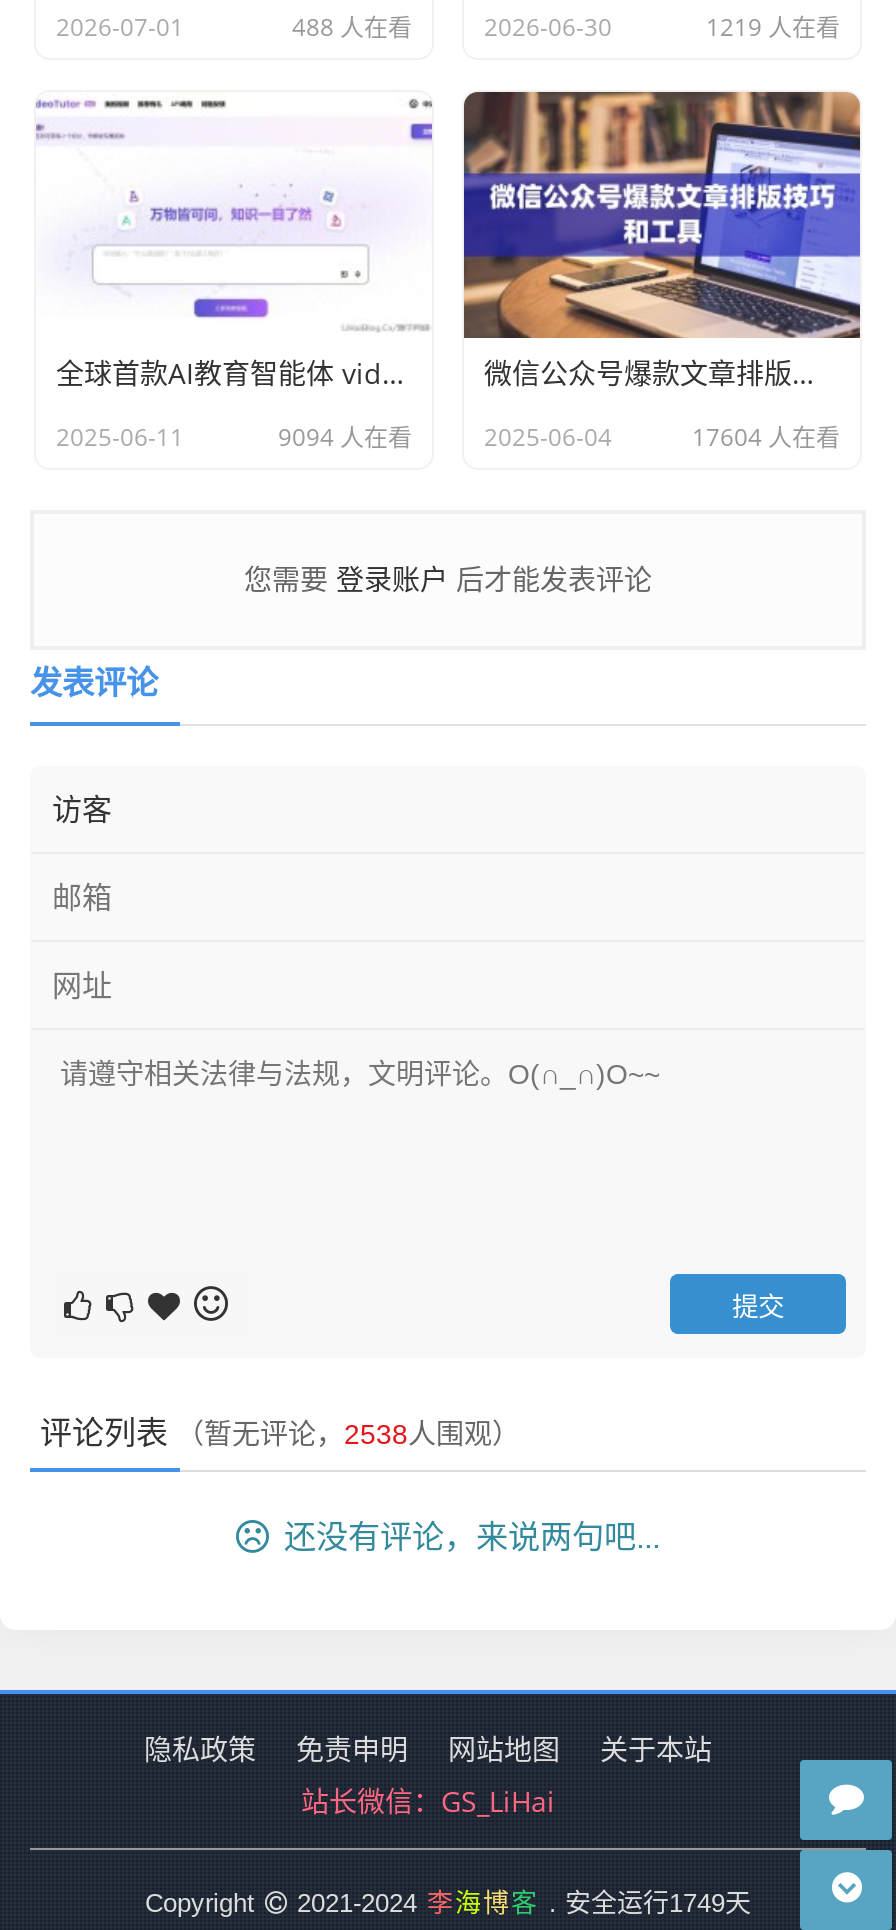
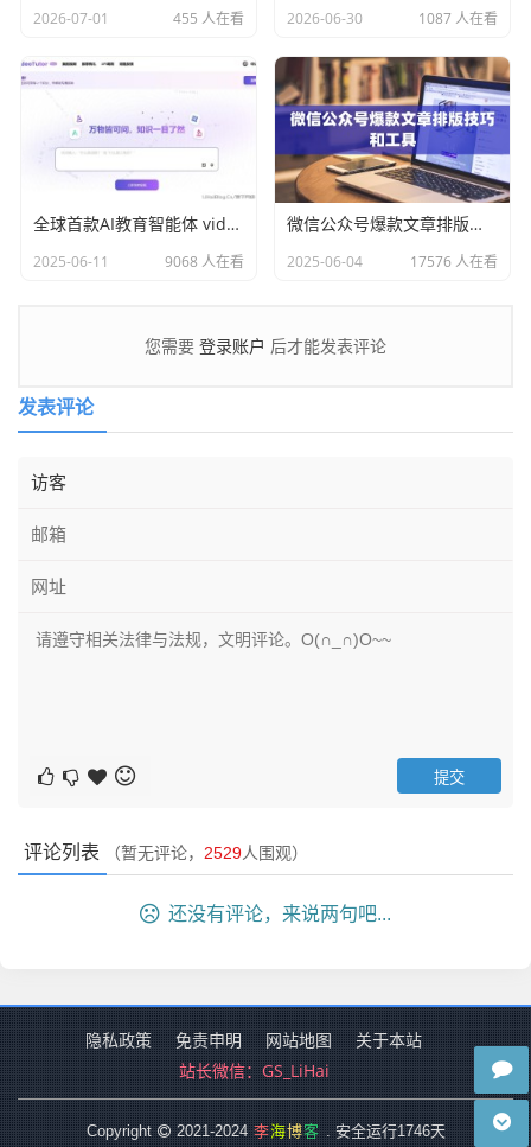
- 488 人在看
+ 455 人在看

- 1219 人在看
+ 1087 人在看

- 9094 人在看
+ 9068 人在看

- 17604 人在看
+ 17576 人在看

- 评论列表（暂无评论，2538人围观）
+ 评论列表（暂无评论，2529人围观）

- 2021-2024 李海博客 . 安全运行1749天
+ 2021-2024 李海博客 . 安全运行1746天
